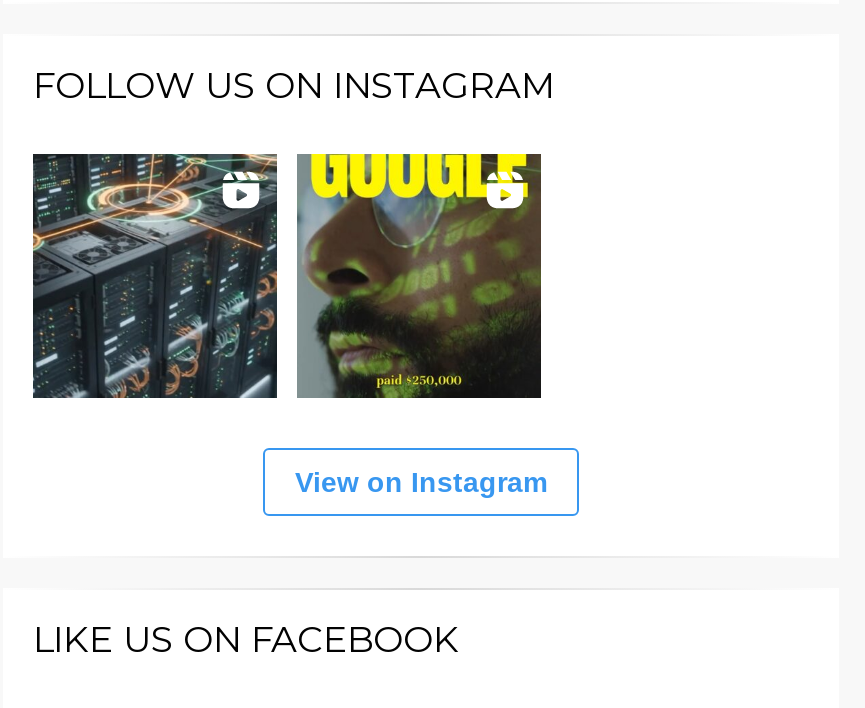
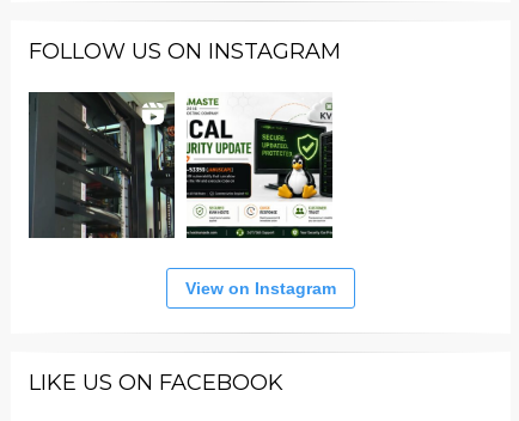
- [image]
+ [image]

- [image]
+ [image]
